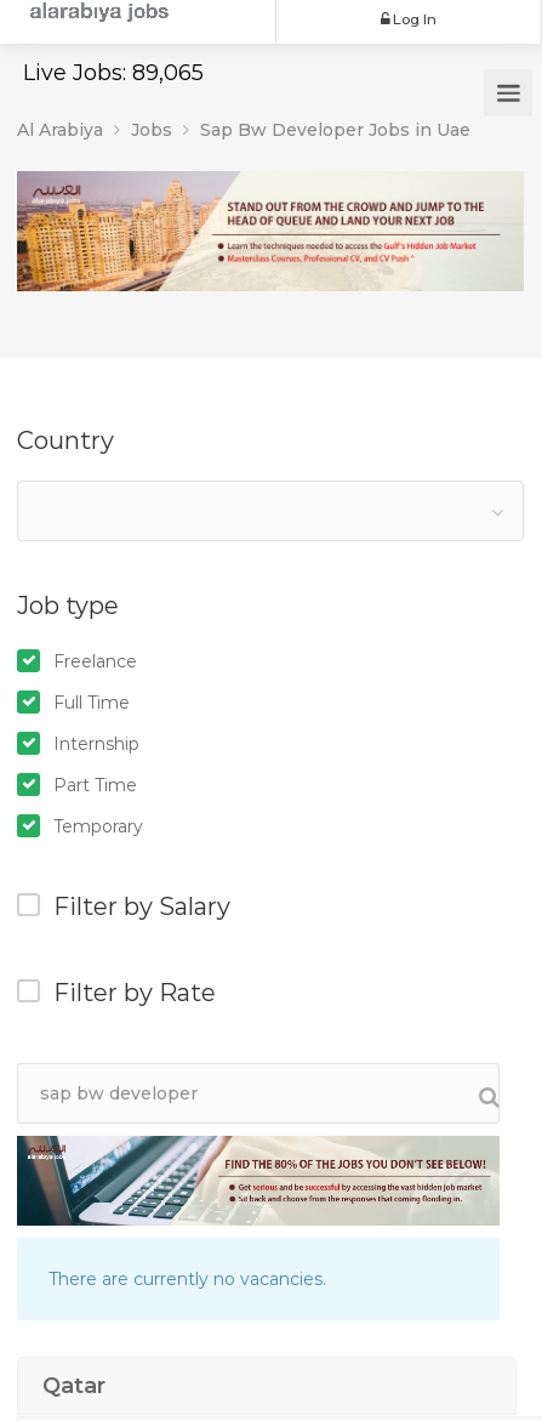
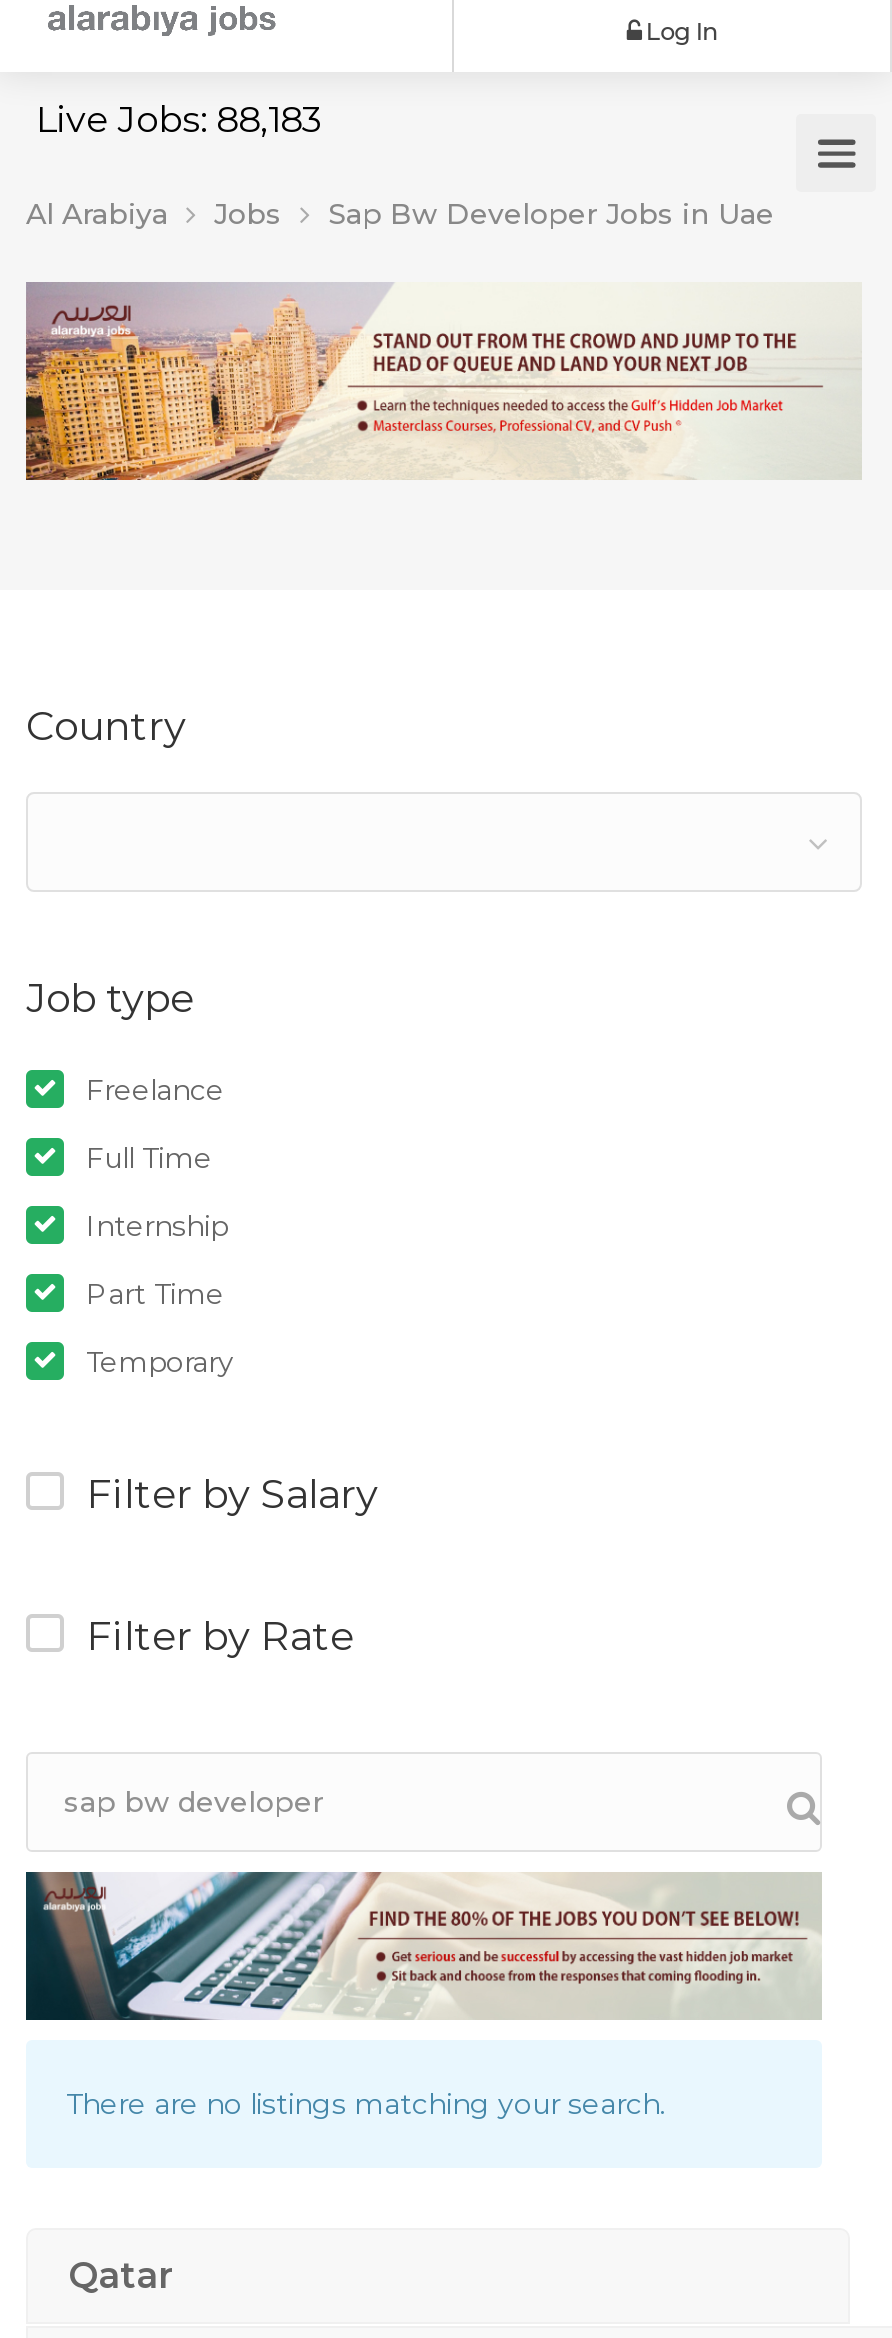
- Live Jobs: 89,065
+ Live Jobs: 88,183

- There are currently no vacancies.
+ There are no listings matching your search.
